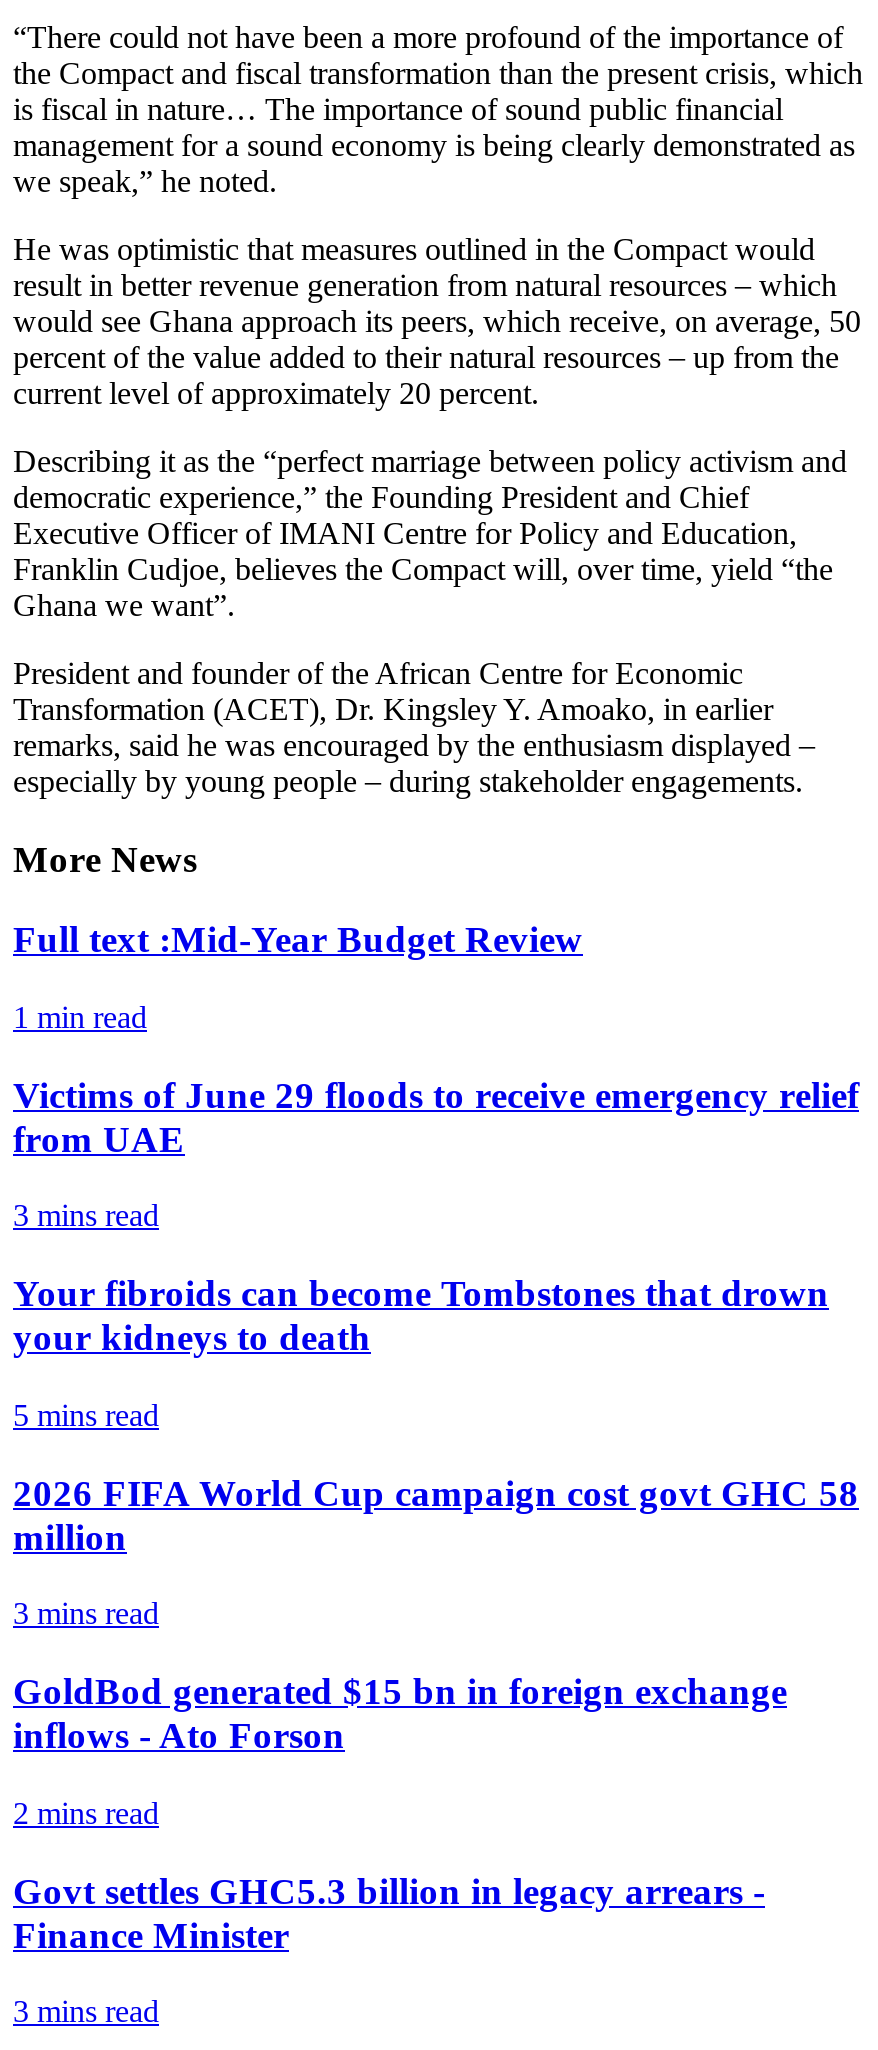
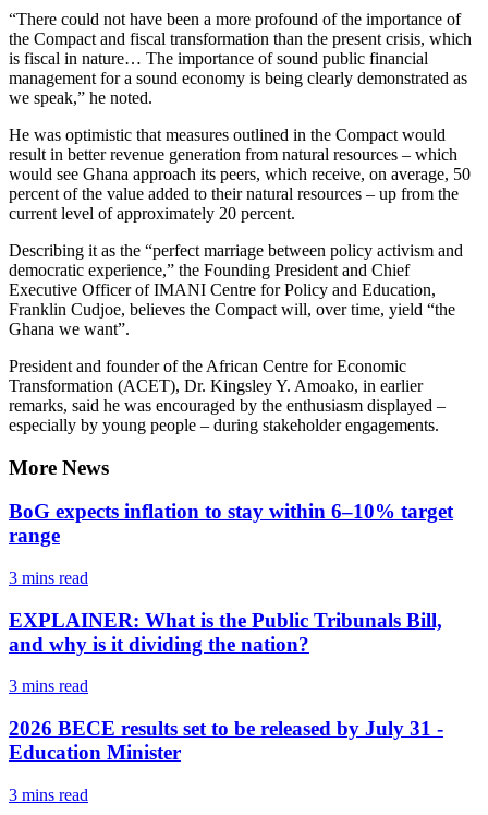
- Full text :Mid-Year Budget Review
- 1 min read
- Victims of June 29 floods to receive emergency relief
- from UAE
+ BoG expects inflation to stay within 6–10% target
+ range

- Your fibroids can become Tombstones that drown
- your kidneys to death
- 5 mins read
- 2026 FIFA World Cup campaign cost govt GHC 58
- million
+ EXPLAINER: What is the Public Tribunals Bill,
+ and why is it dividing the nation?

- GoldBod generated $15 bn in foreign exchange
- inflows - Ato Forson
- 2 mins read
- Govt settles GHC5.3 billion in legacy arrears -
- Finance Minister
+ 2026 BECE results set to be released by July 31 -
+ Education Minister
